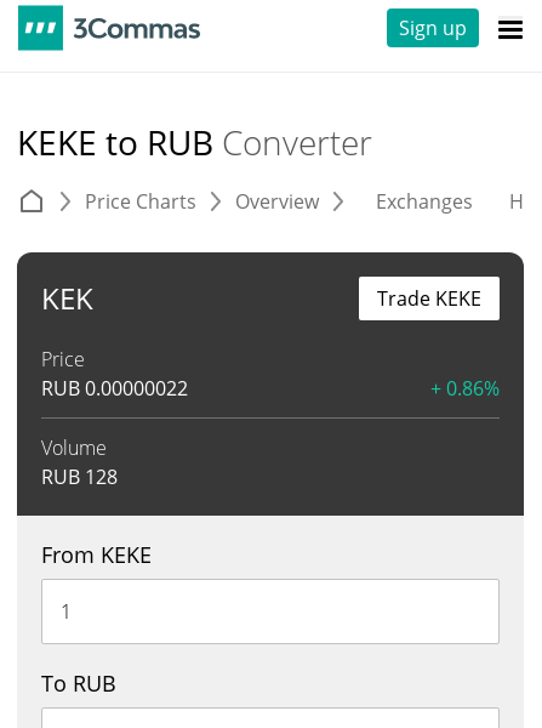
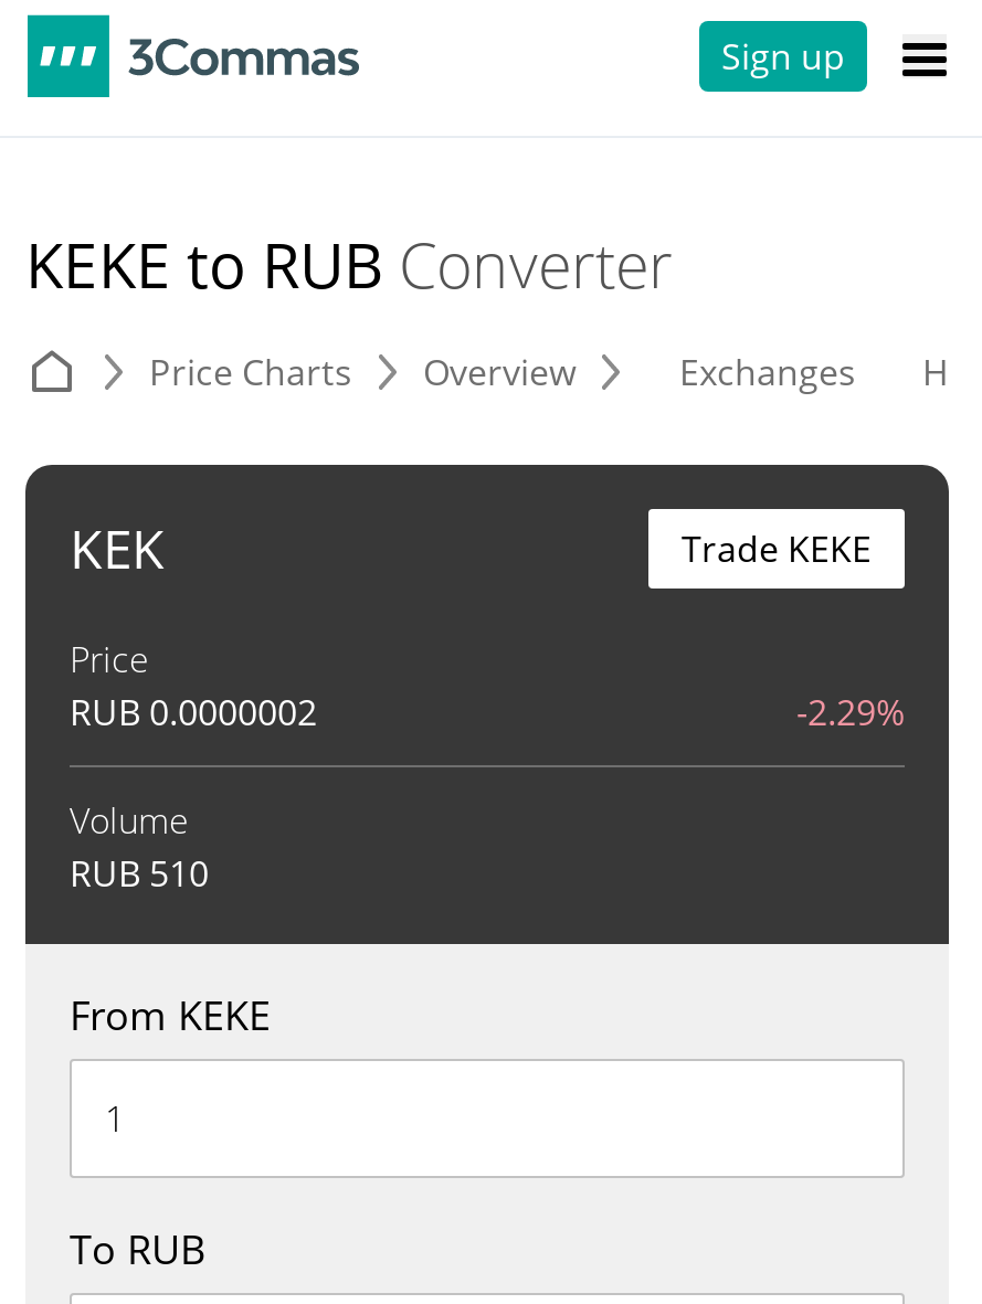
- RUB 0.00000022
- + 0.86%
+ RUB 0.0000002
+ -2.29%

- RUB 128
+ RUB 510
